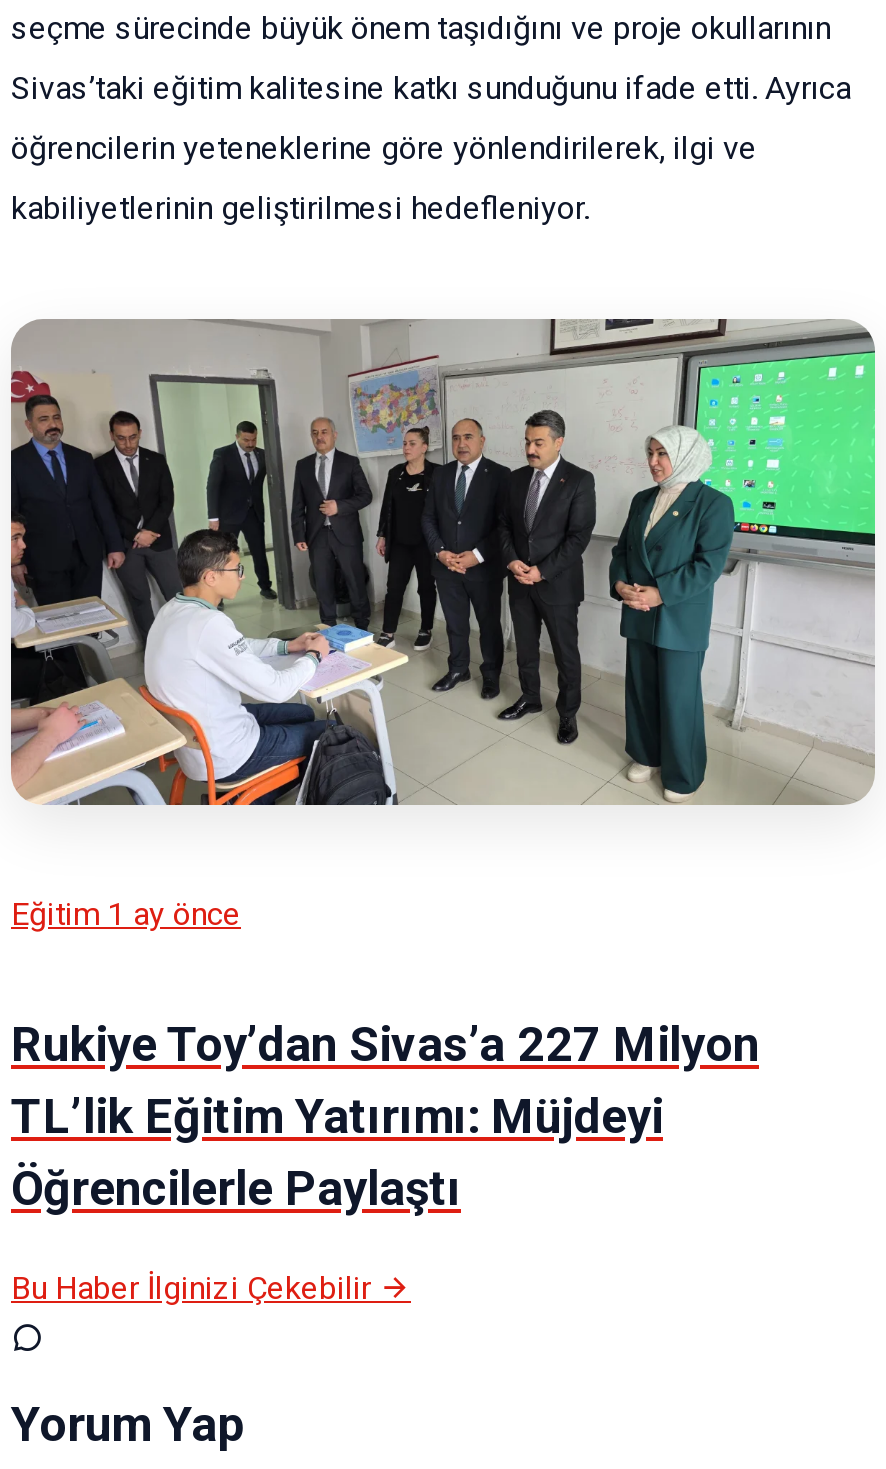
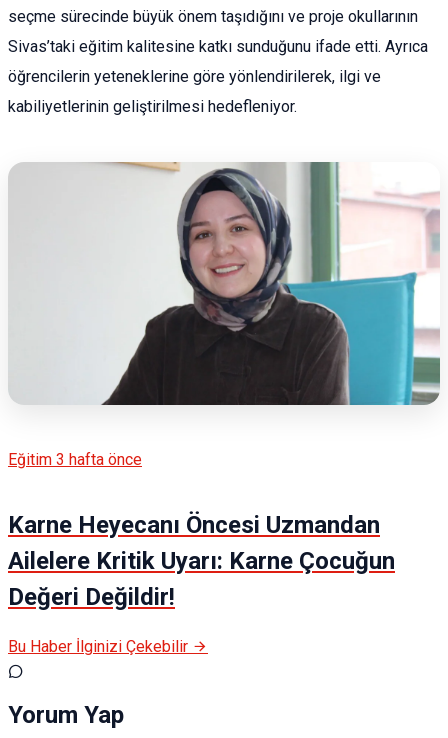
- [image]
+ [image]

- Eğitim 1 ay önce
+ Eğitim 3 hafta önce

- Rukiye Toy’dan Sivas’a 227 Milyon
- TL’lik Eğitim Yatırımı: Müjdeyi
- Öğrencilerle Paylaştı
+ Karne Heyecanı Öncesi Uzmandan
+ Ailelere Kritik Uyarı: Karne Çocuğun
+ Değeri Değildir!
